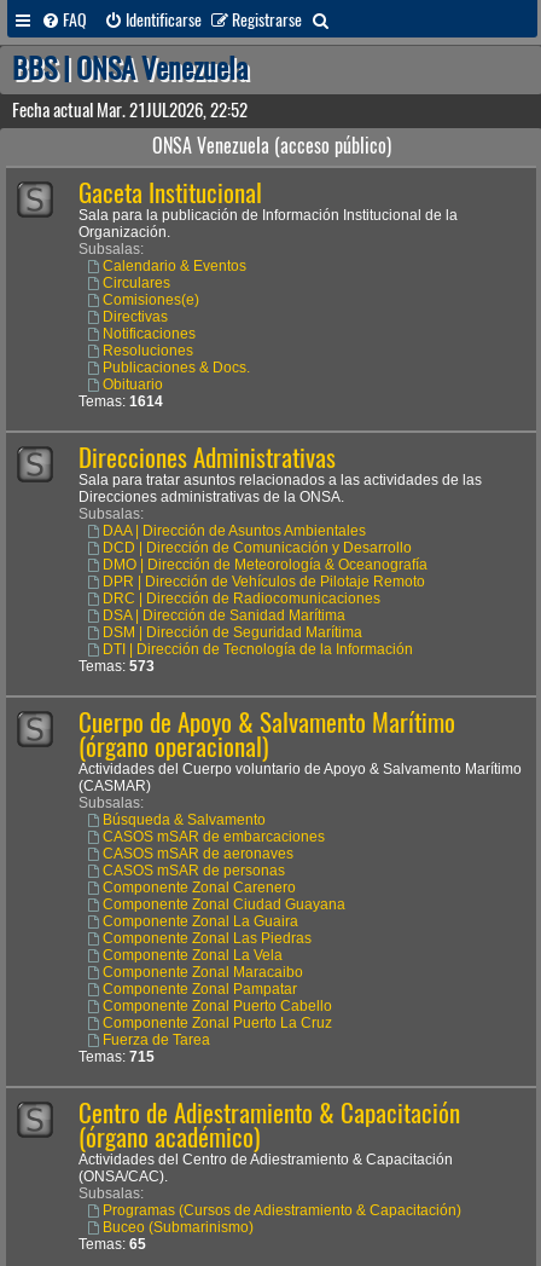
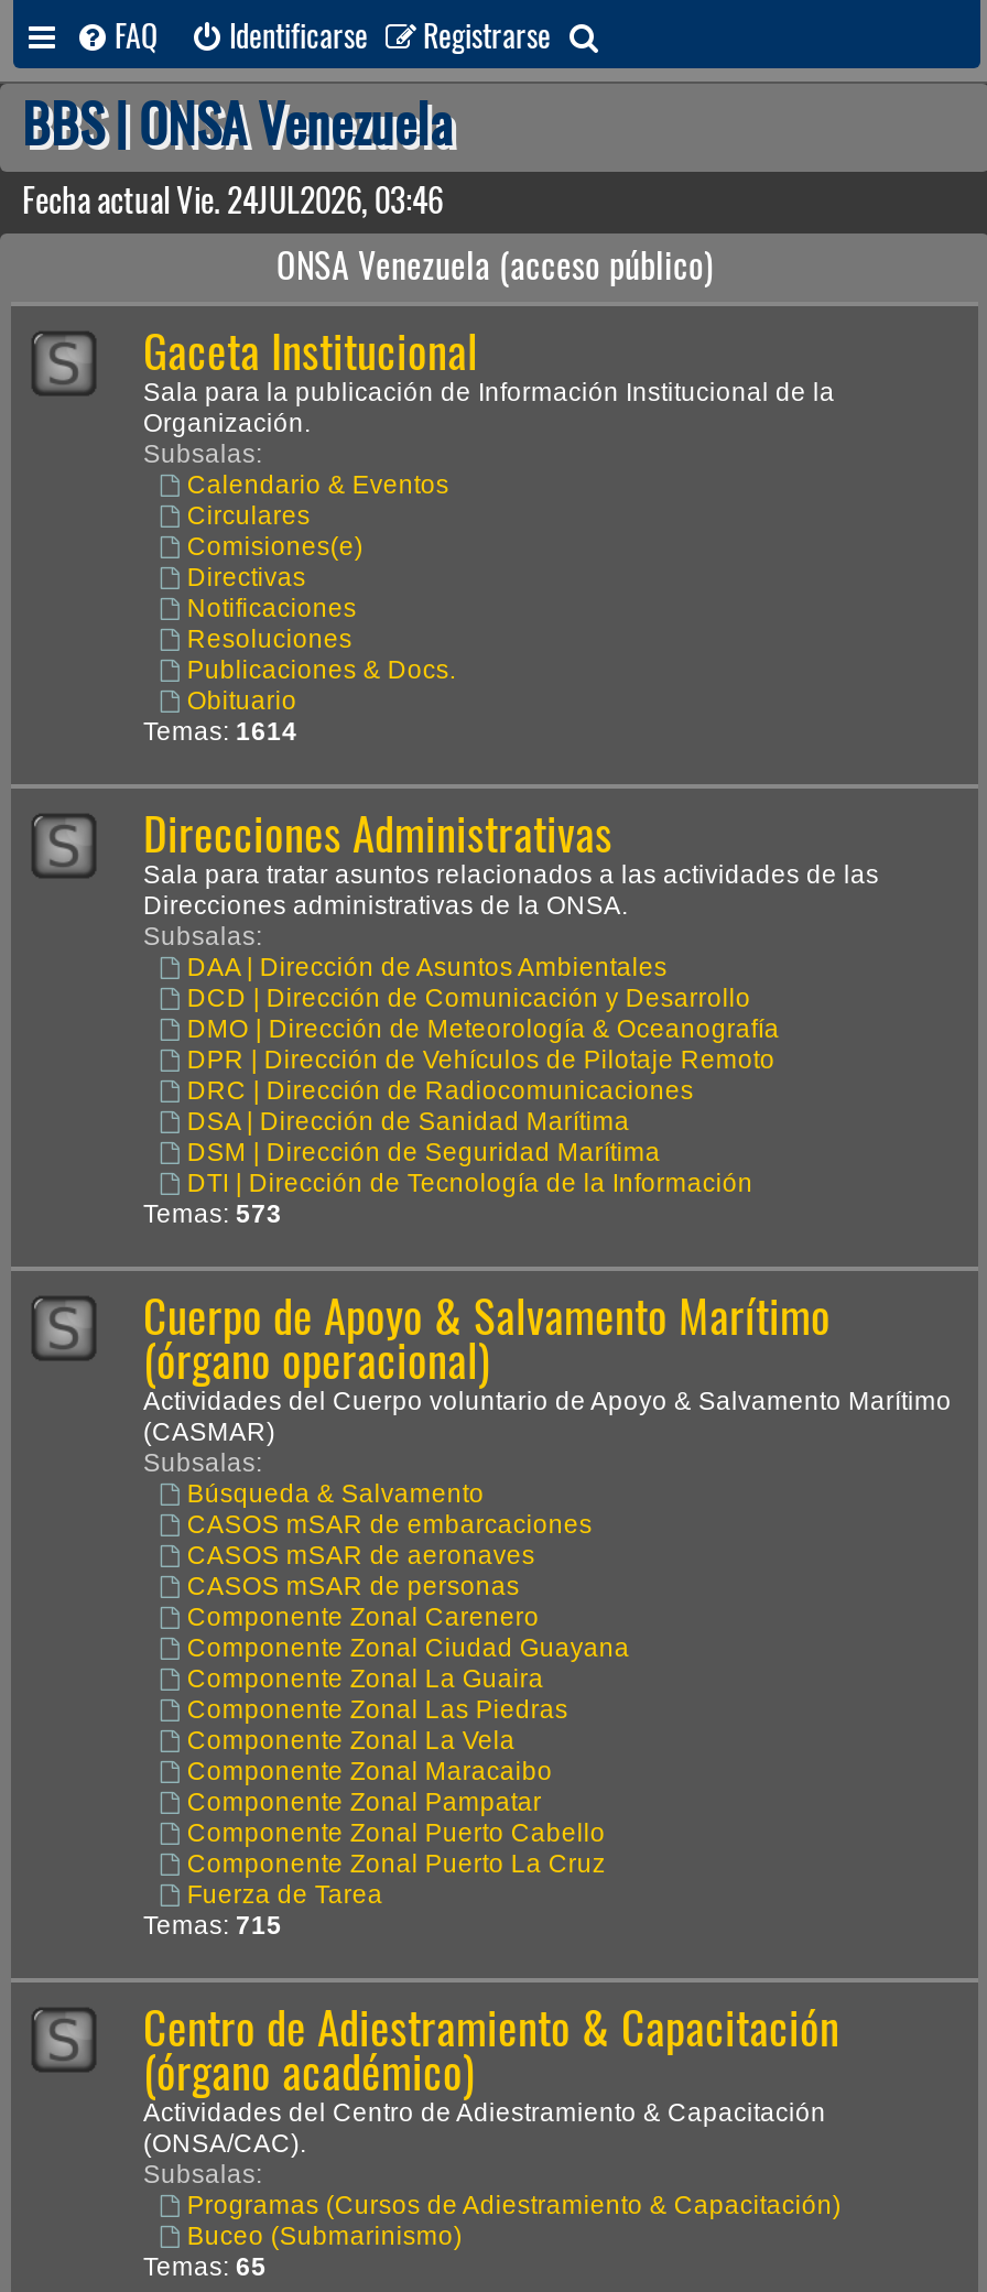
- Fecha actual Mar. 21JUL2026, 22:52
+ Fecha actual Vie. 24JUL2026, 03:46
